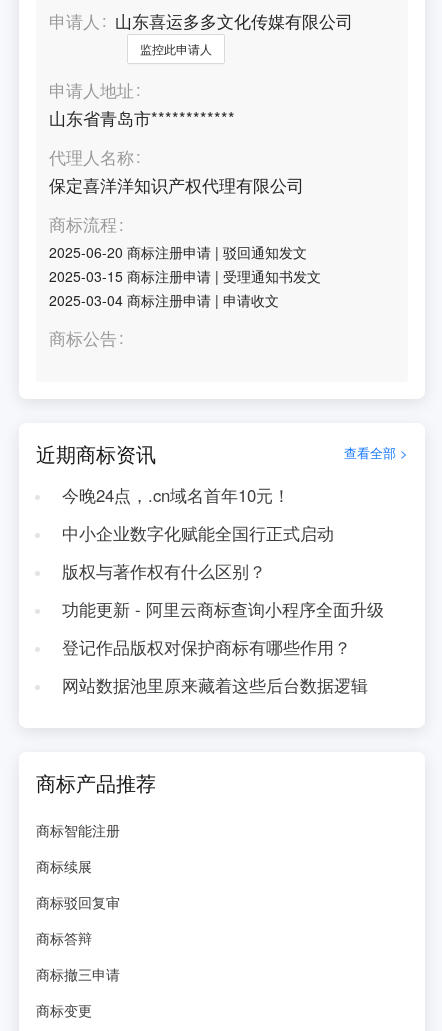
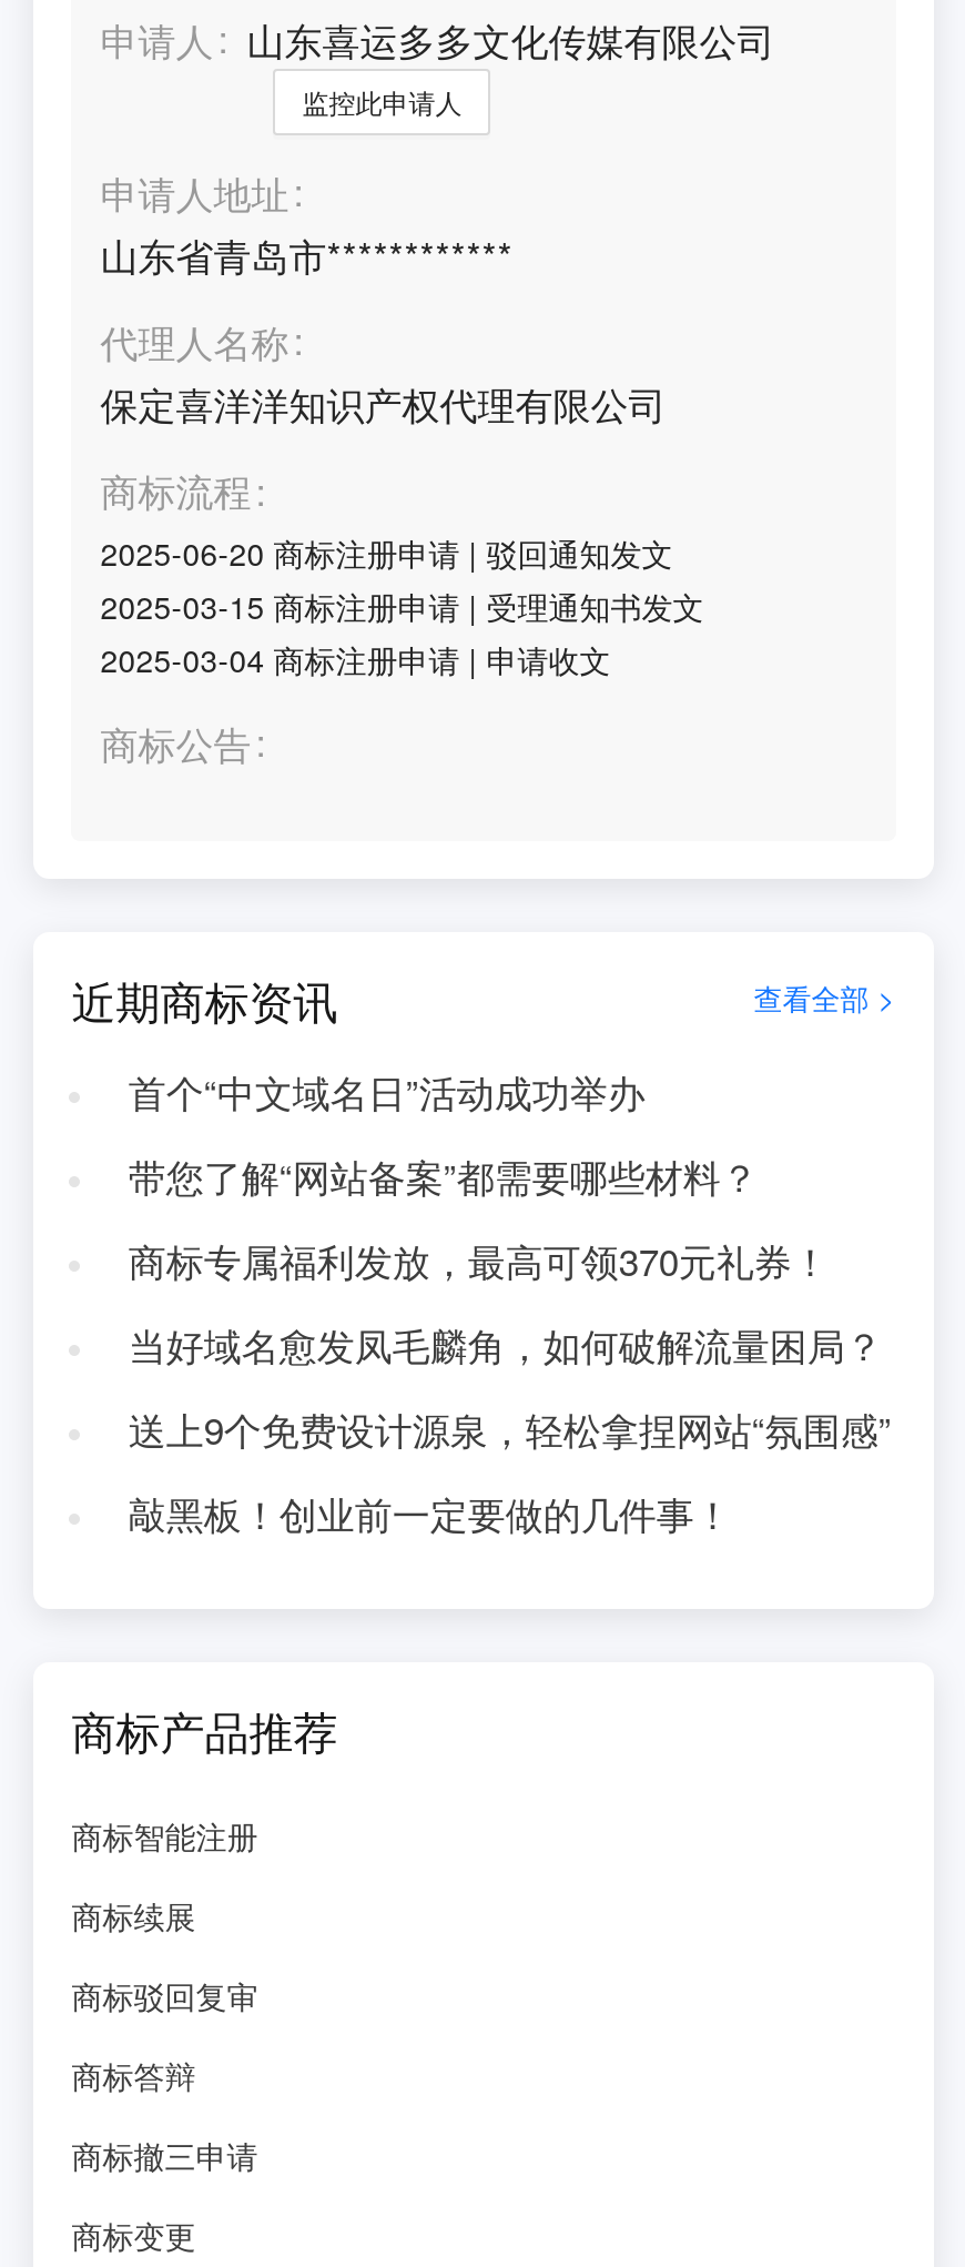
- 今晚24点，.cn域名首年10元！
+ 首个“中文域名日”活动成功举办

- 中小企业数字化赋能全国行正式启动
+ 带您了解“网站备案”都需要哪些材料？

- 版权与著作权有什么区别？
+ 商标专属福利发放，最高可领370元礼券！

- 功能更新 - 阿里云商标查询小程序全面升级
+ 当好域名愈发凤毛麟角，如何破解流量困局？

- 登记作品版权对保护商标有哪些作用？
+ 送上9个免费设计源泉，轻松拿捏网站“氛围感”

- 网站数据池里原来藏着这些后台数据逻辑
+ 敲黑板！创业前一定要做的几件事！
